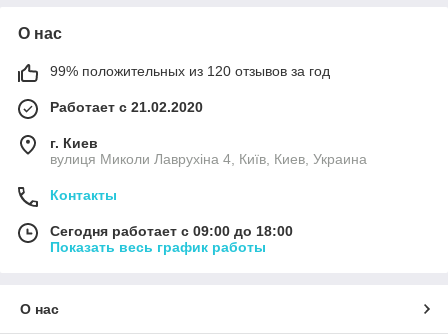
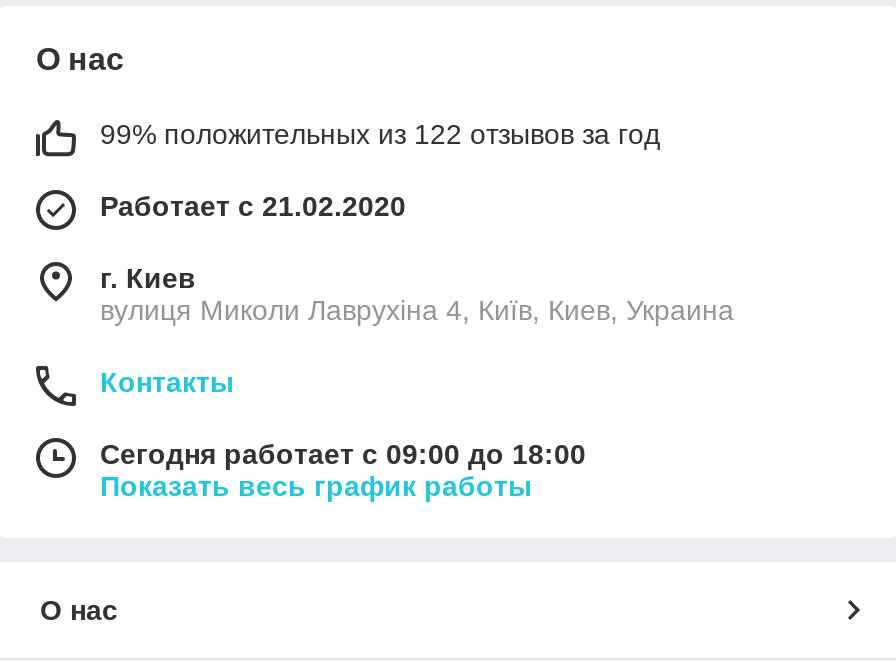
- 99% положительных из 120 отзывов за год
+ 99% положительных из 122 отзывов за год
